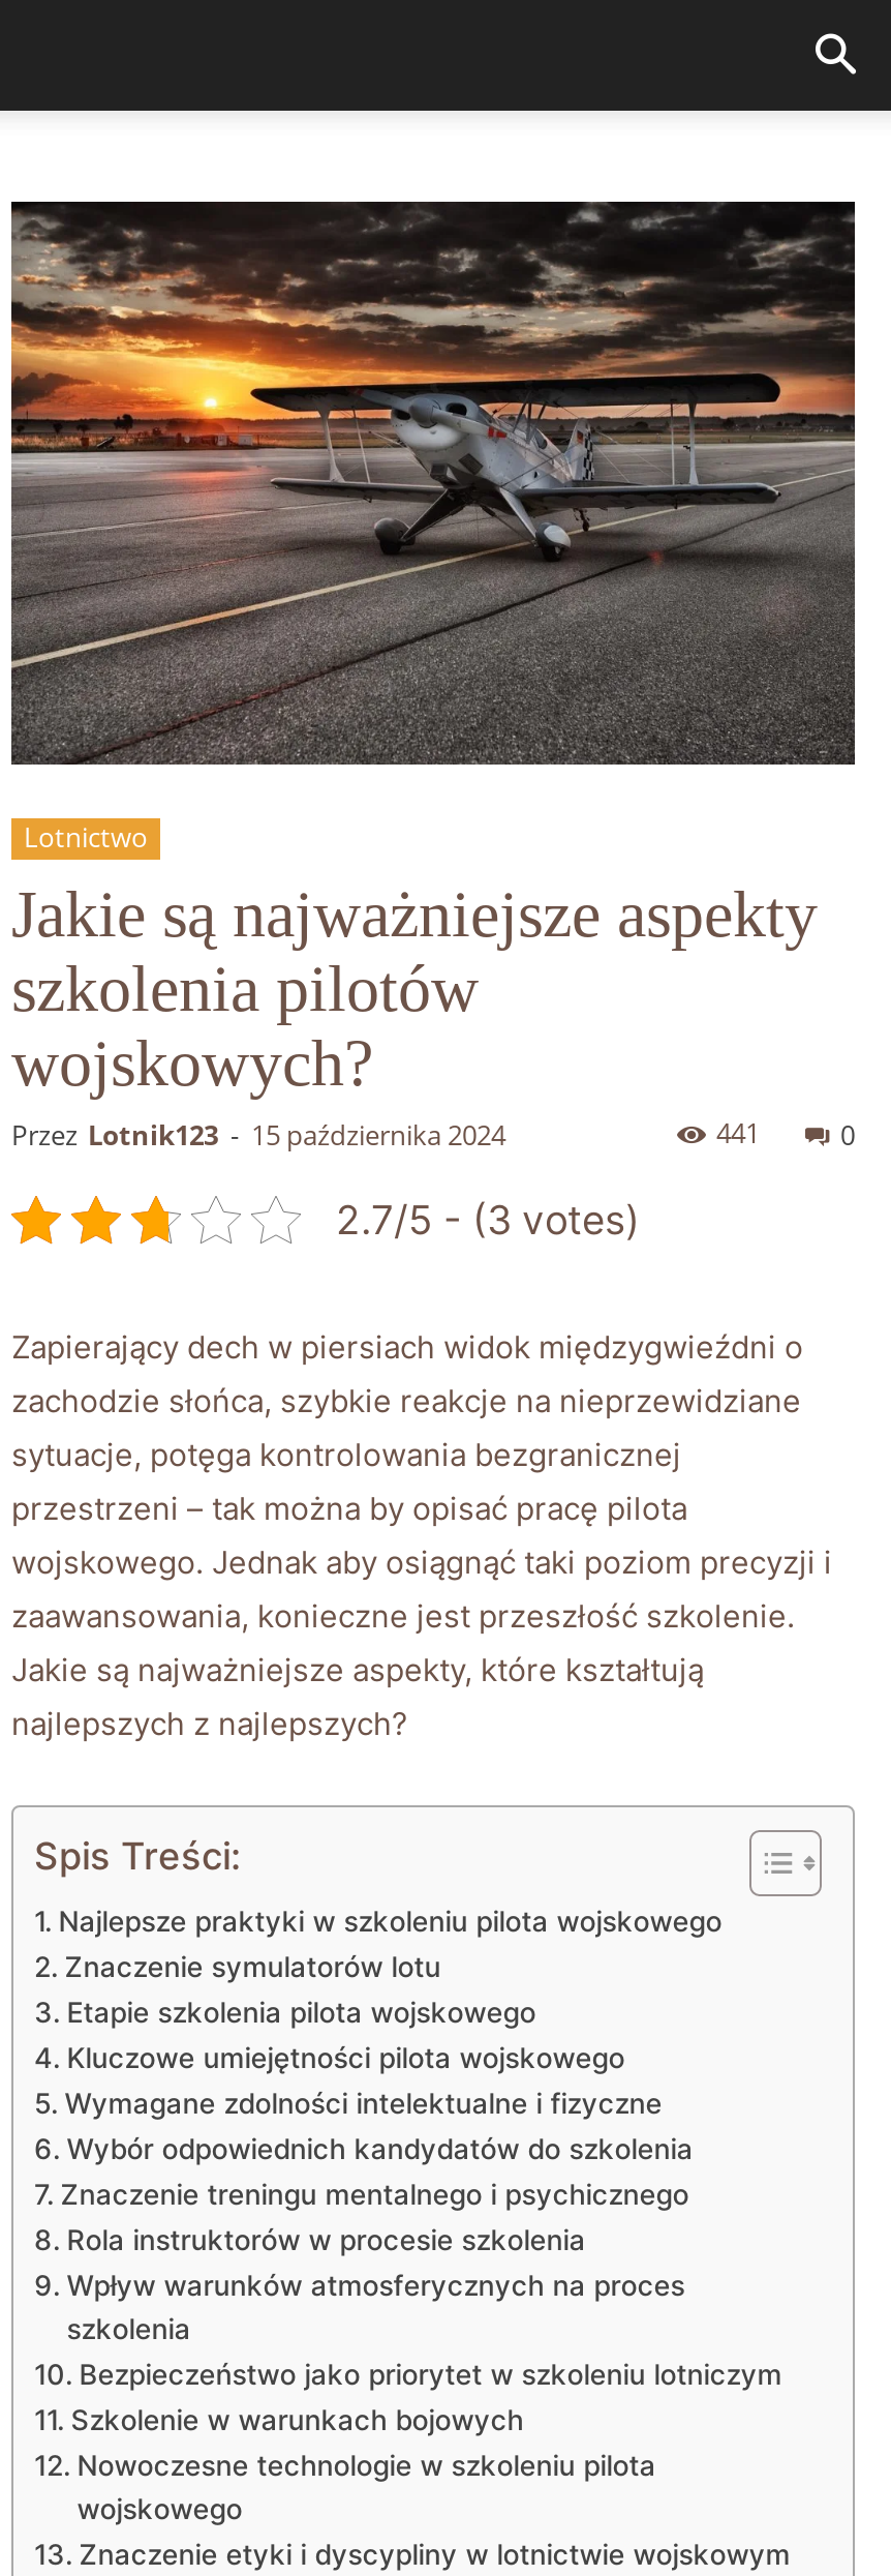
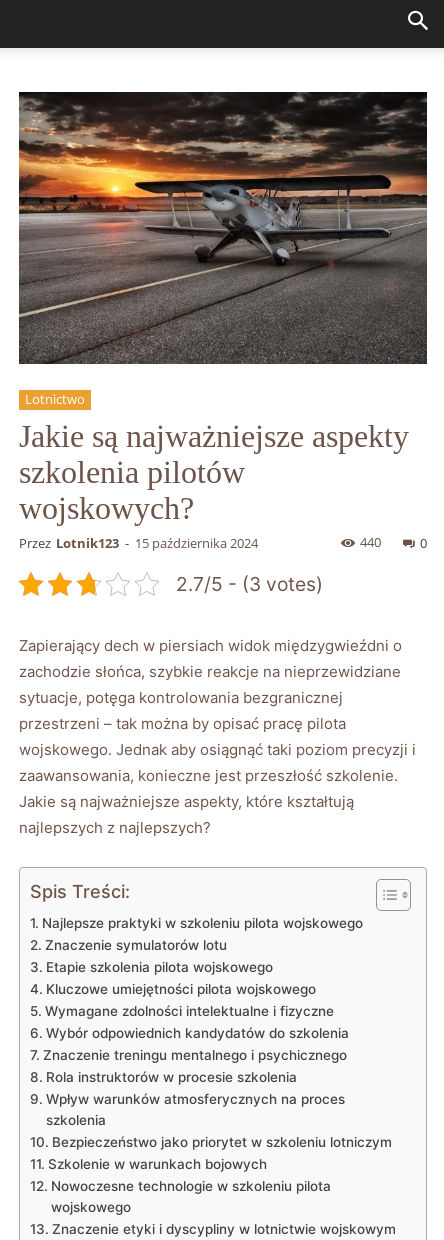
- 441
+ 440
